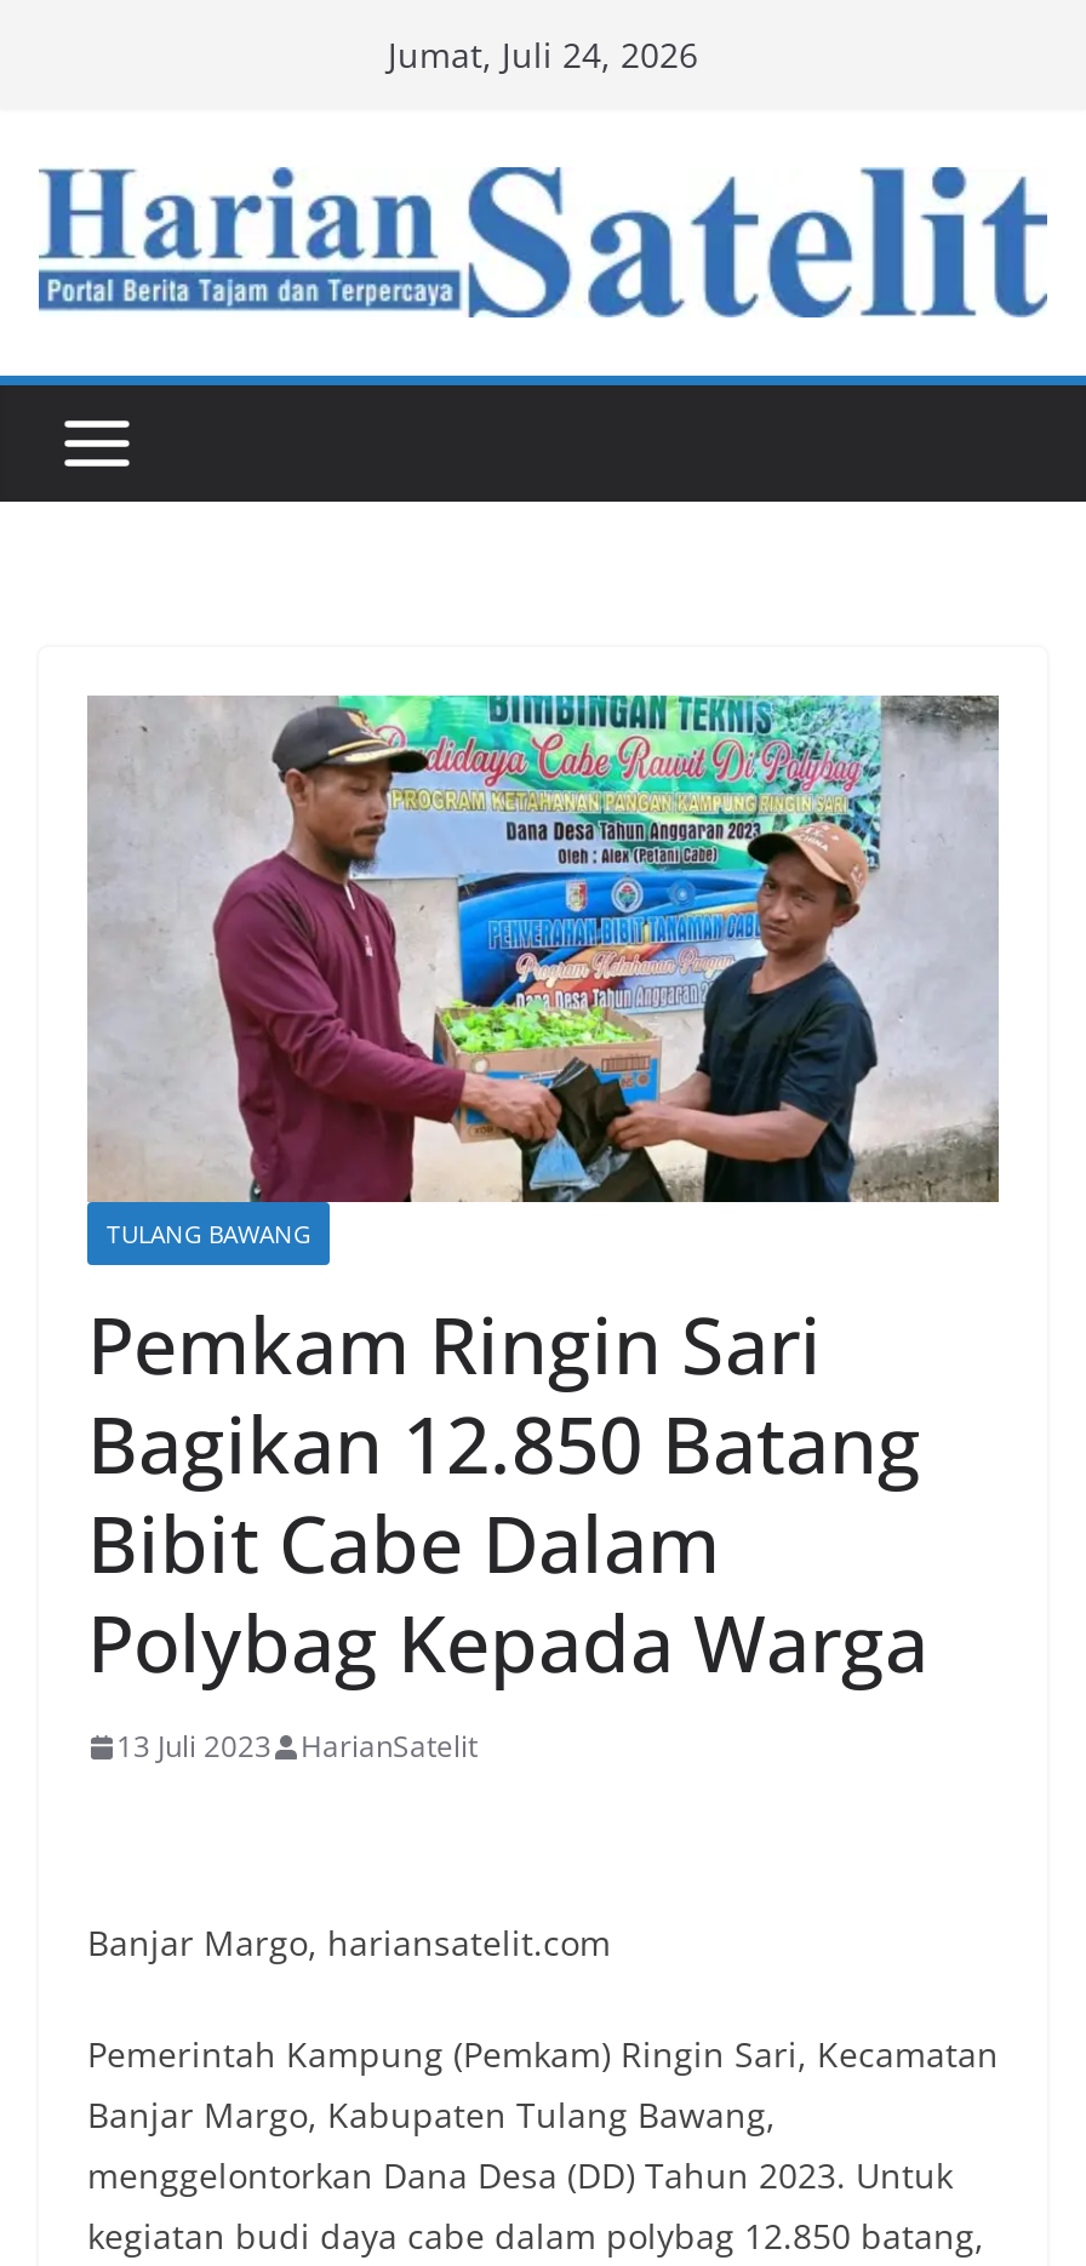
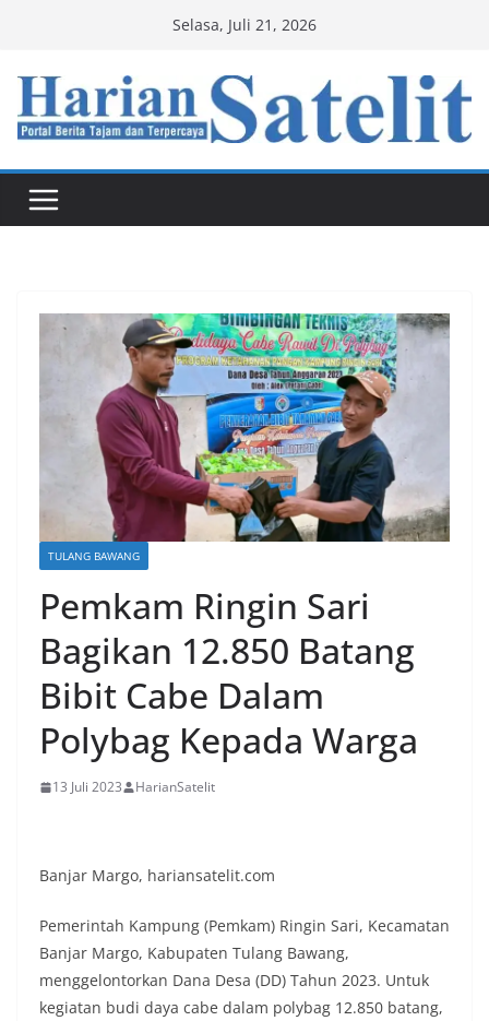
- Jumat, Juli 24, 2026
+ Selasa, Juli 21, 2026
